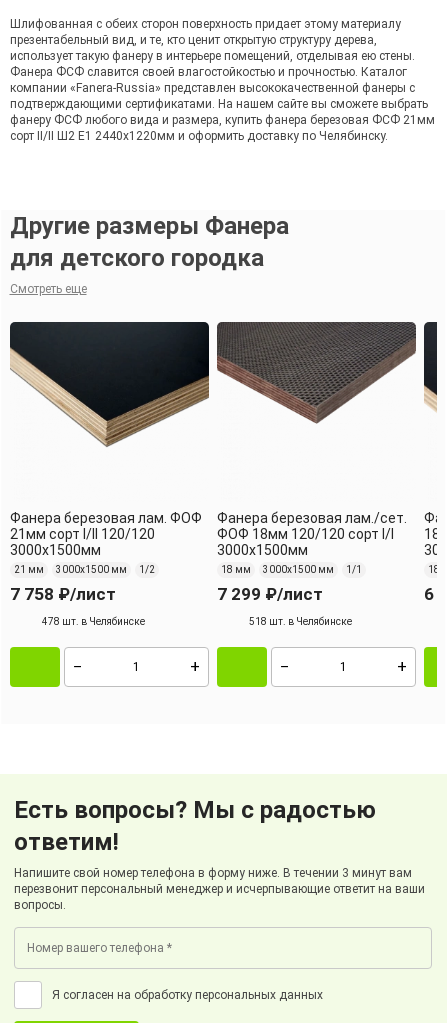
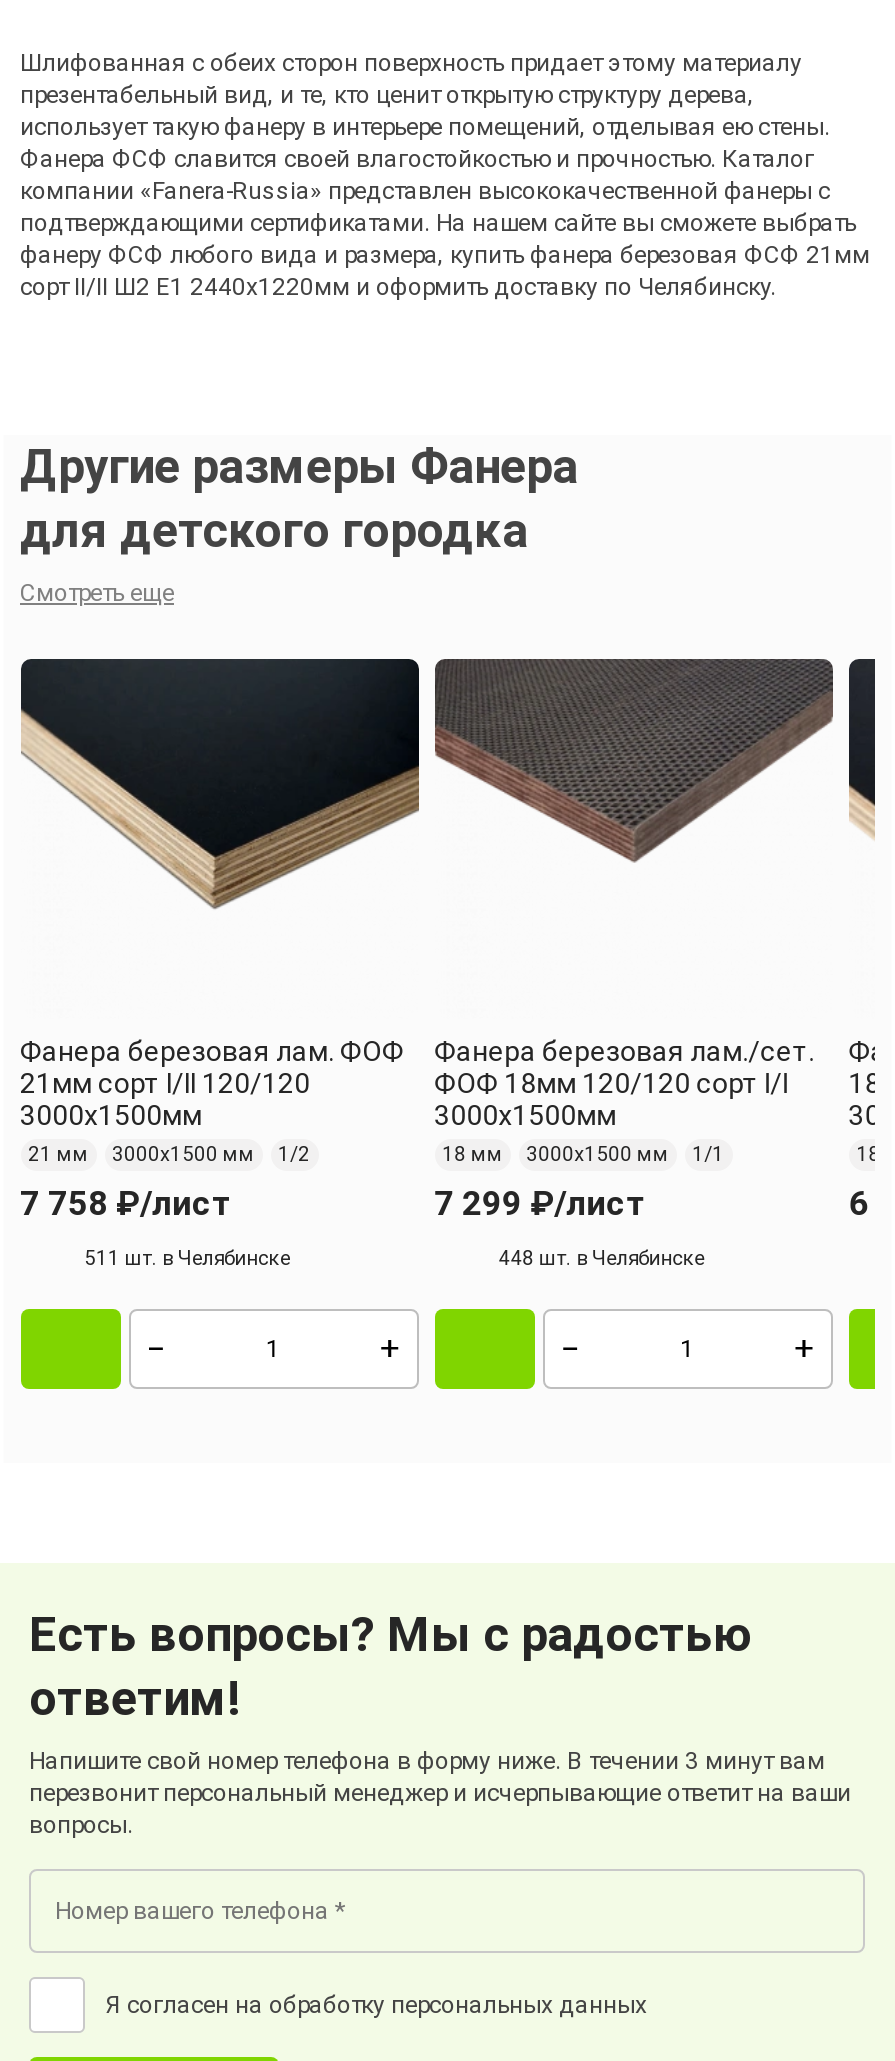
- 478 шт. в Челябинске
+ 511 шт. в Челябинске

- 518 шт. в Челябинске
+ 448 шт. в Челябинске
